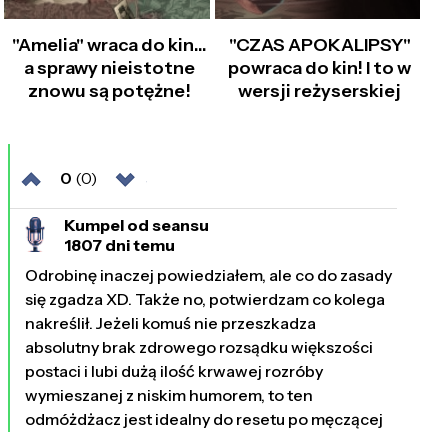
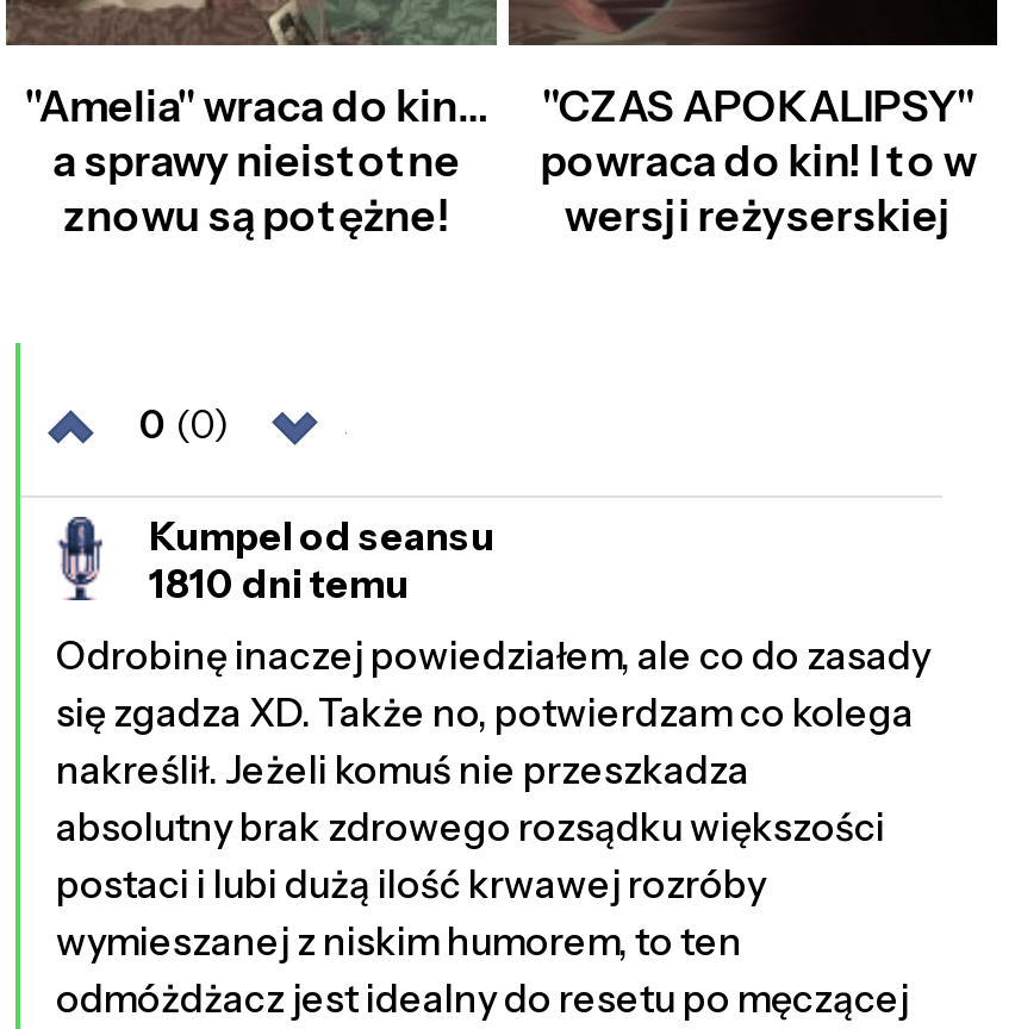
- 1807 dni temu
+ 1810 dni temu
